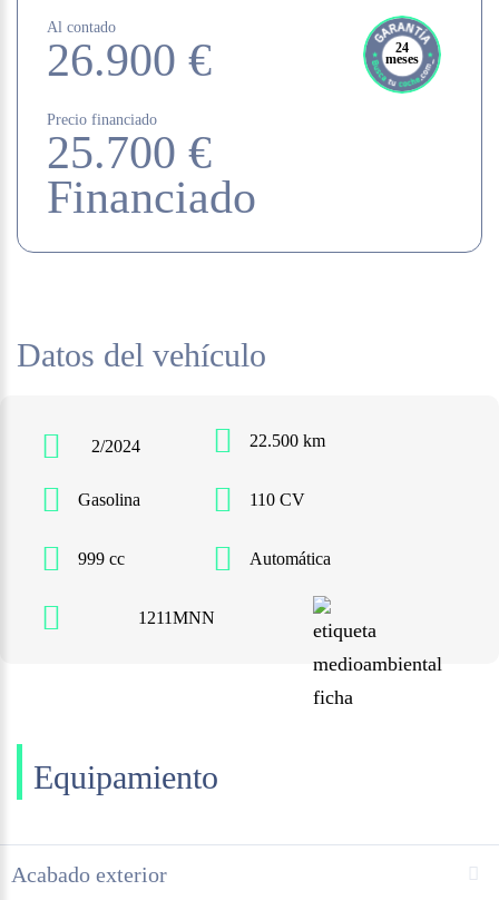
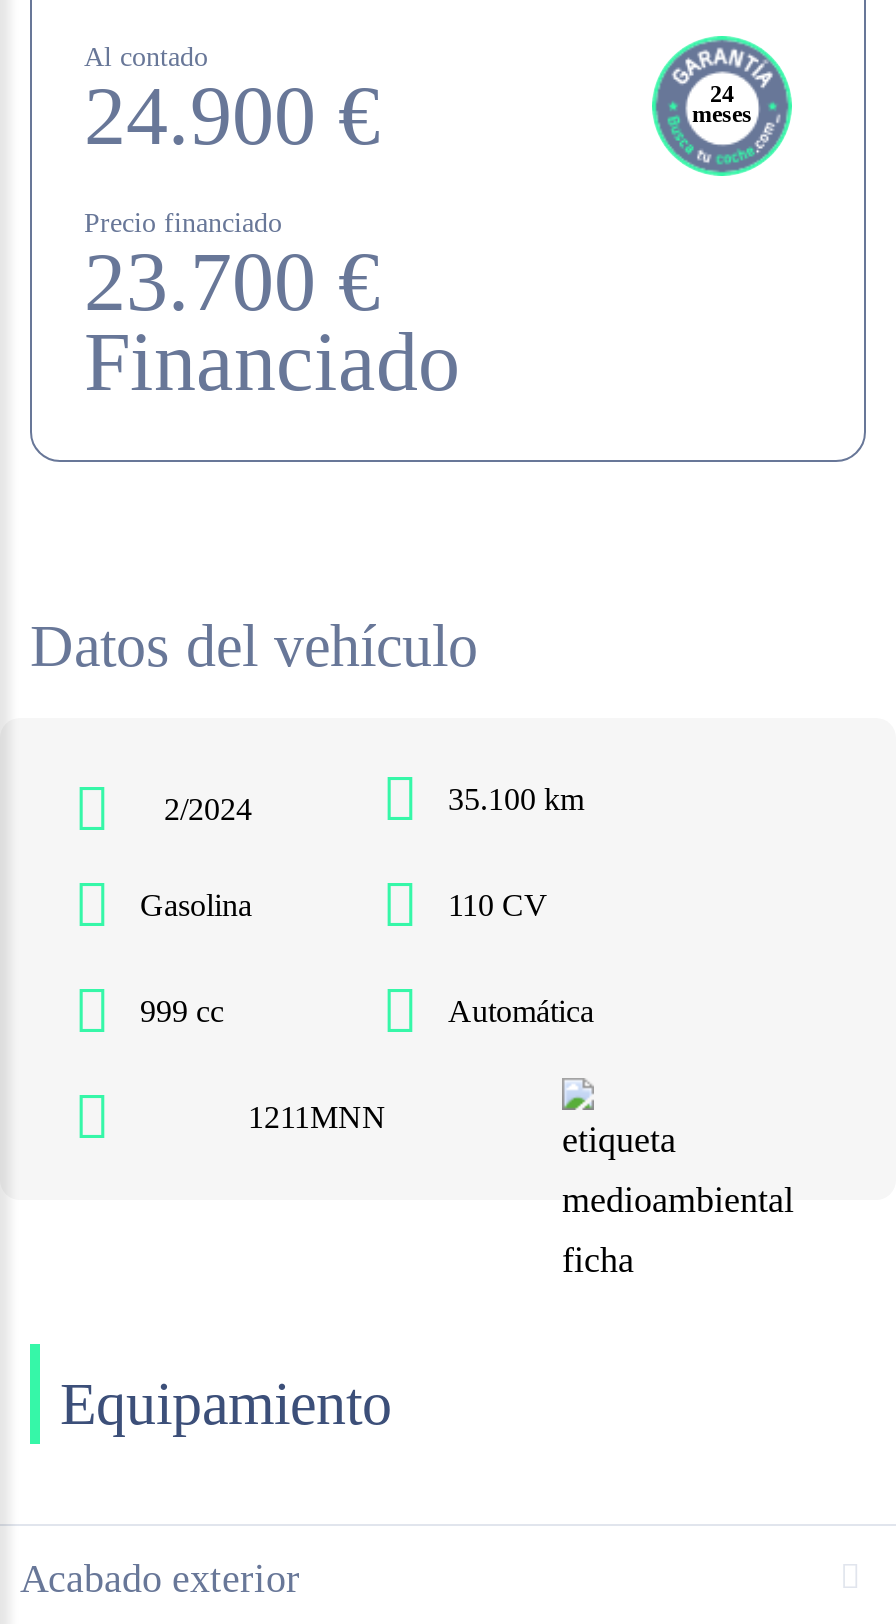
- 26.900 €
+ 24.900 €

- 25.700 €
+ 23.700 €

- 22.500 km
+ 35.100 km
